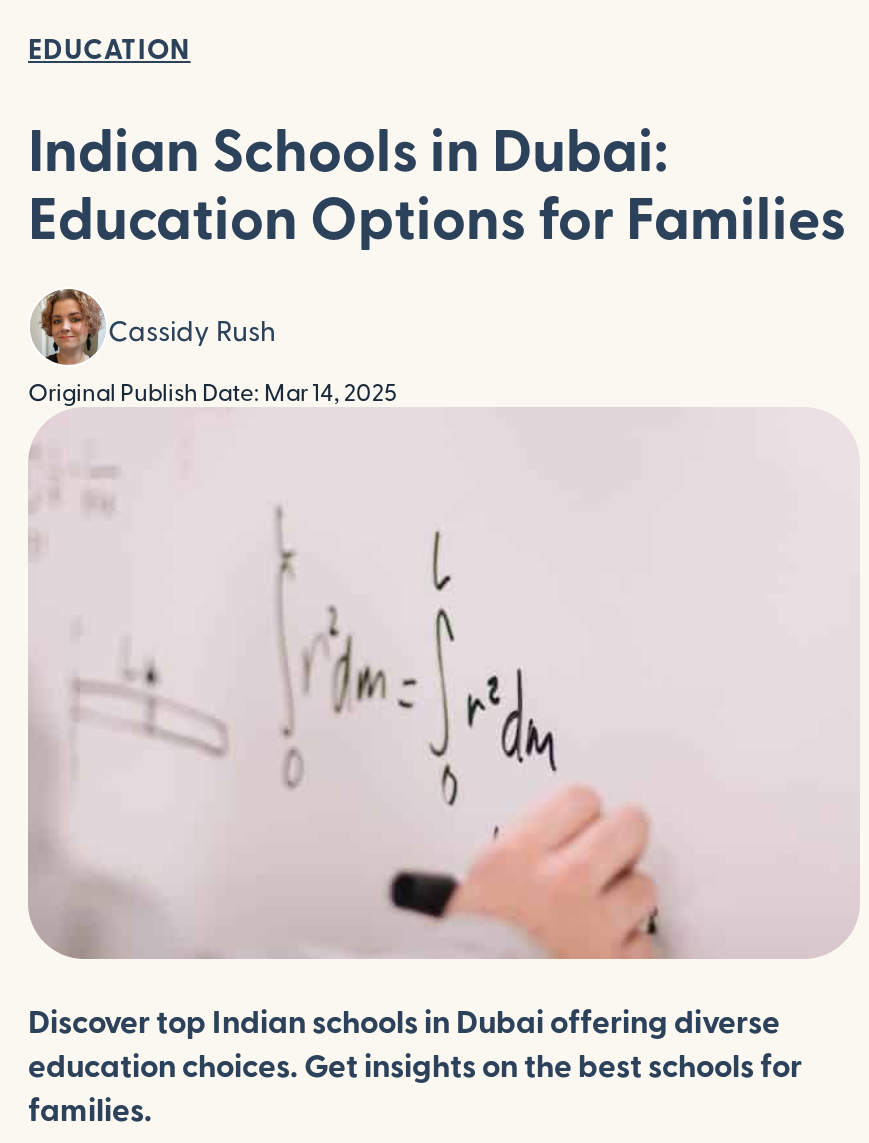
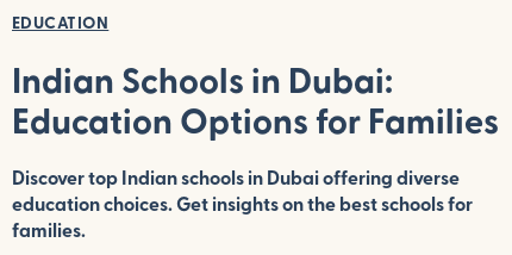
- [image]
- Cassidy Rush
- Original Publish Date: Mar 14, 2025

- [image]
